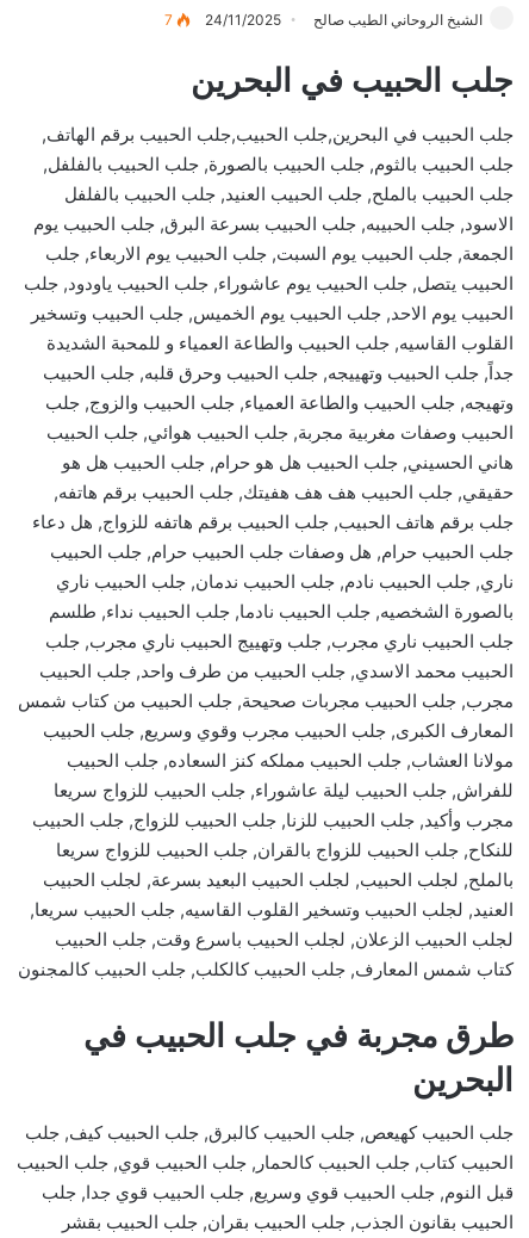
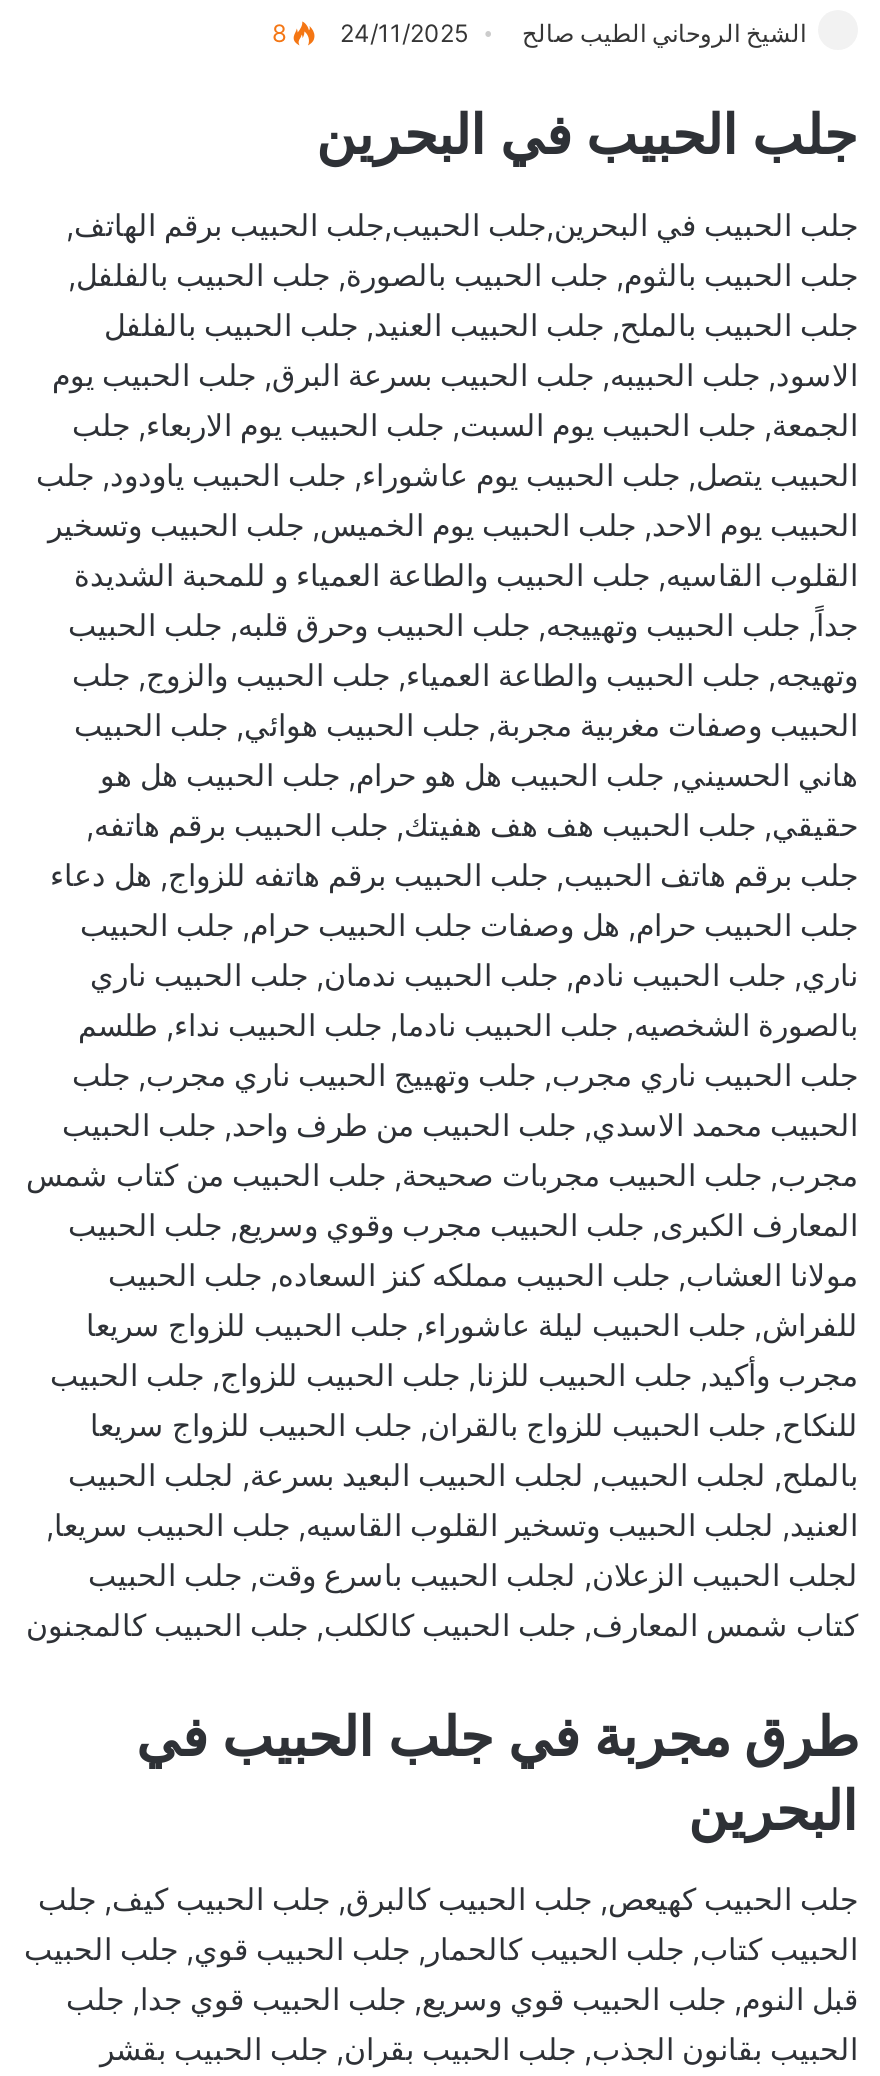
- الشيخ الروحاني الطيب صالح 24/11/2025 7
+ الشيخ الروحاني الطيب صالح 24/11/2025 8
